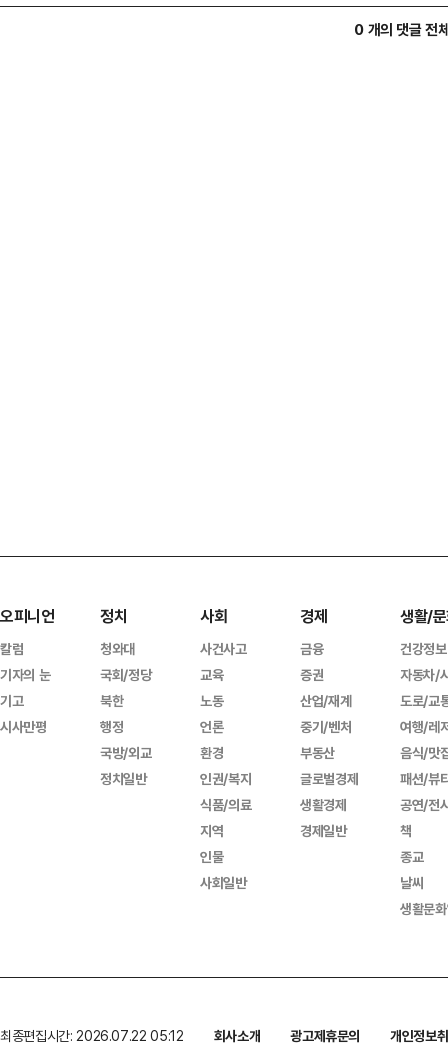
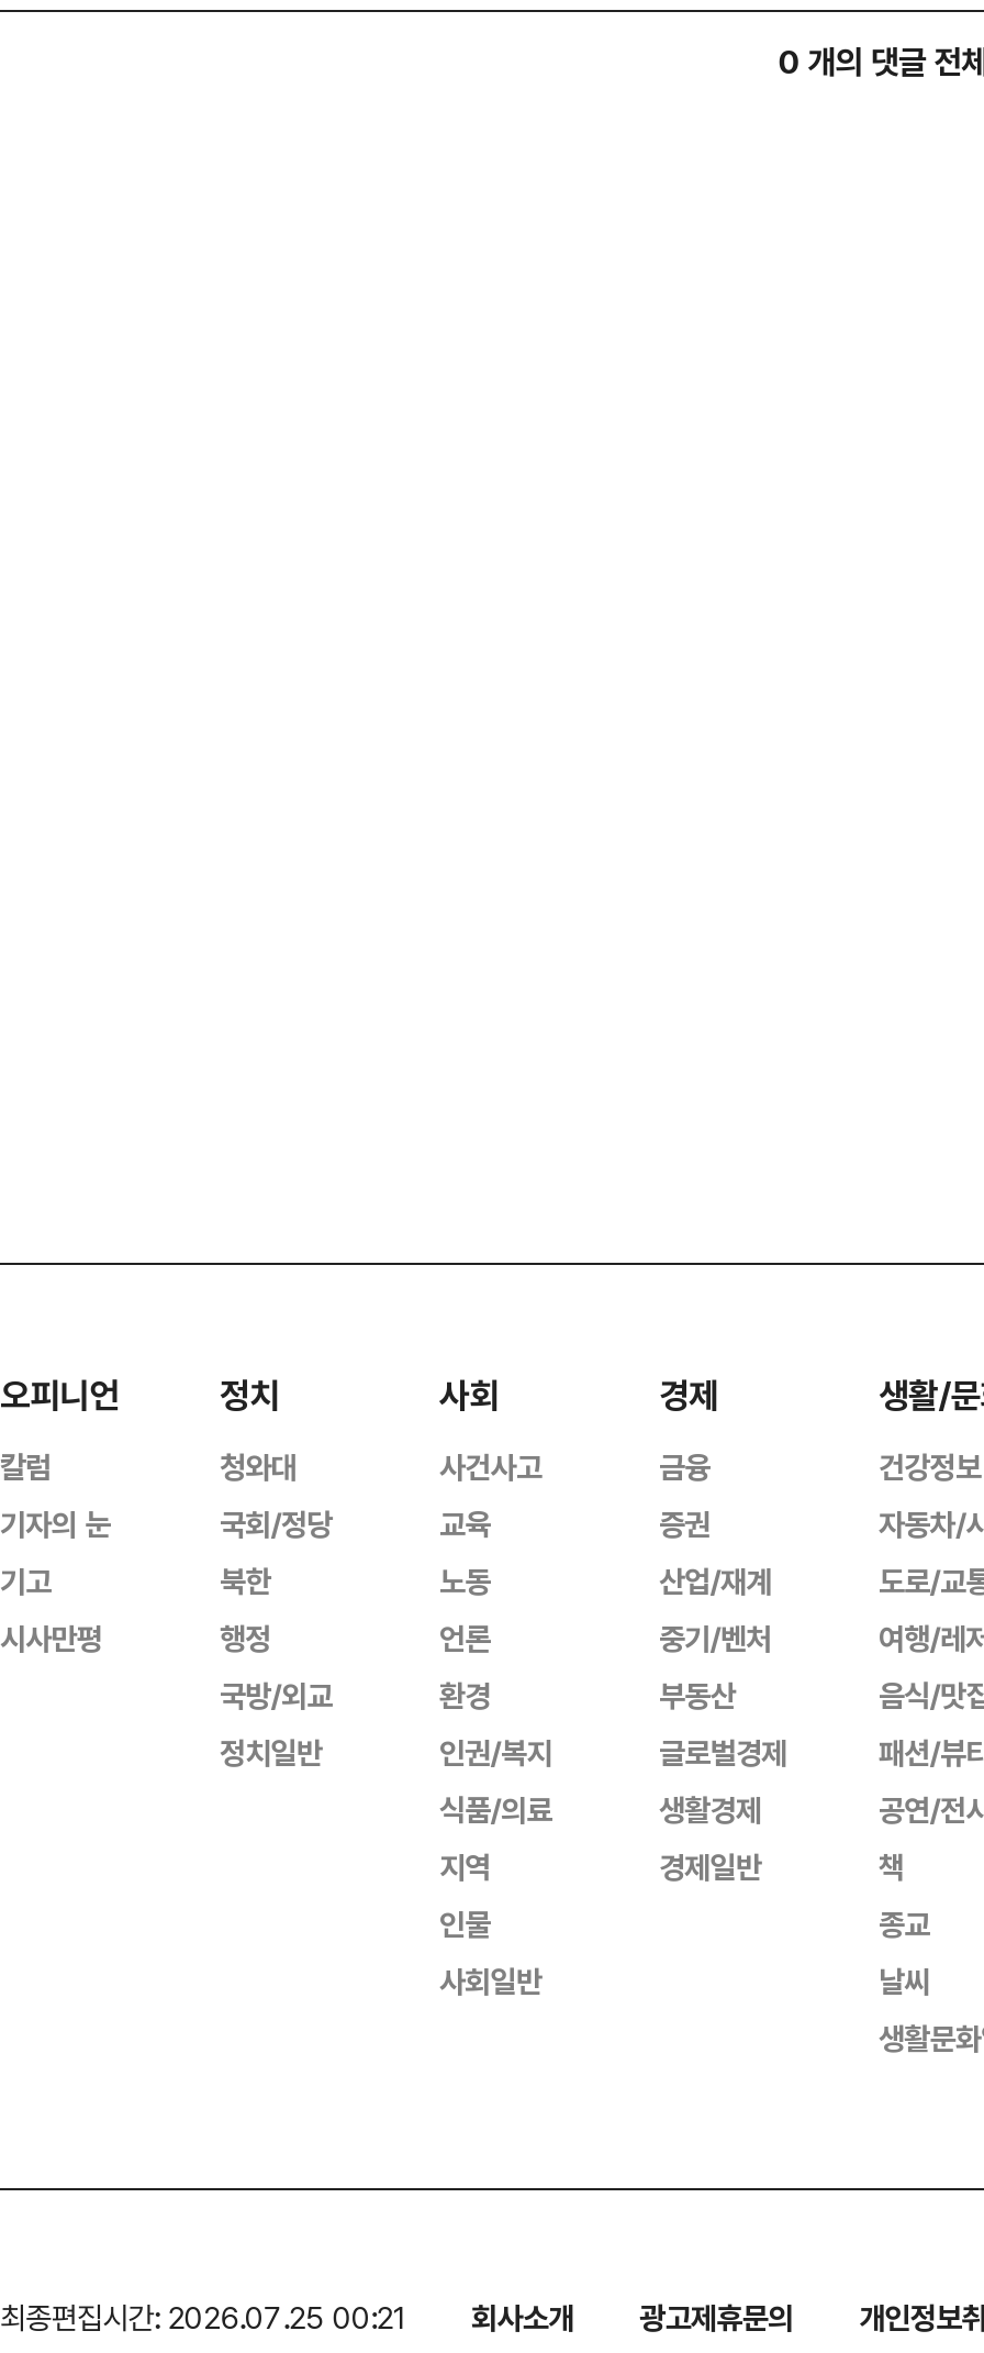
- 최종편집시간: 2026.07.22 05:12
+ 최종편집시간: 2026.07.25 00:21
